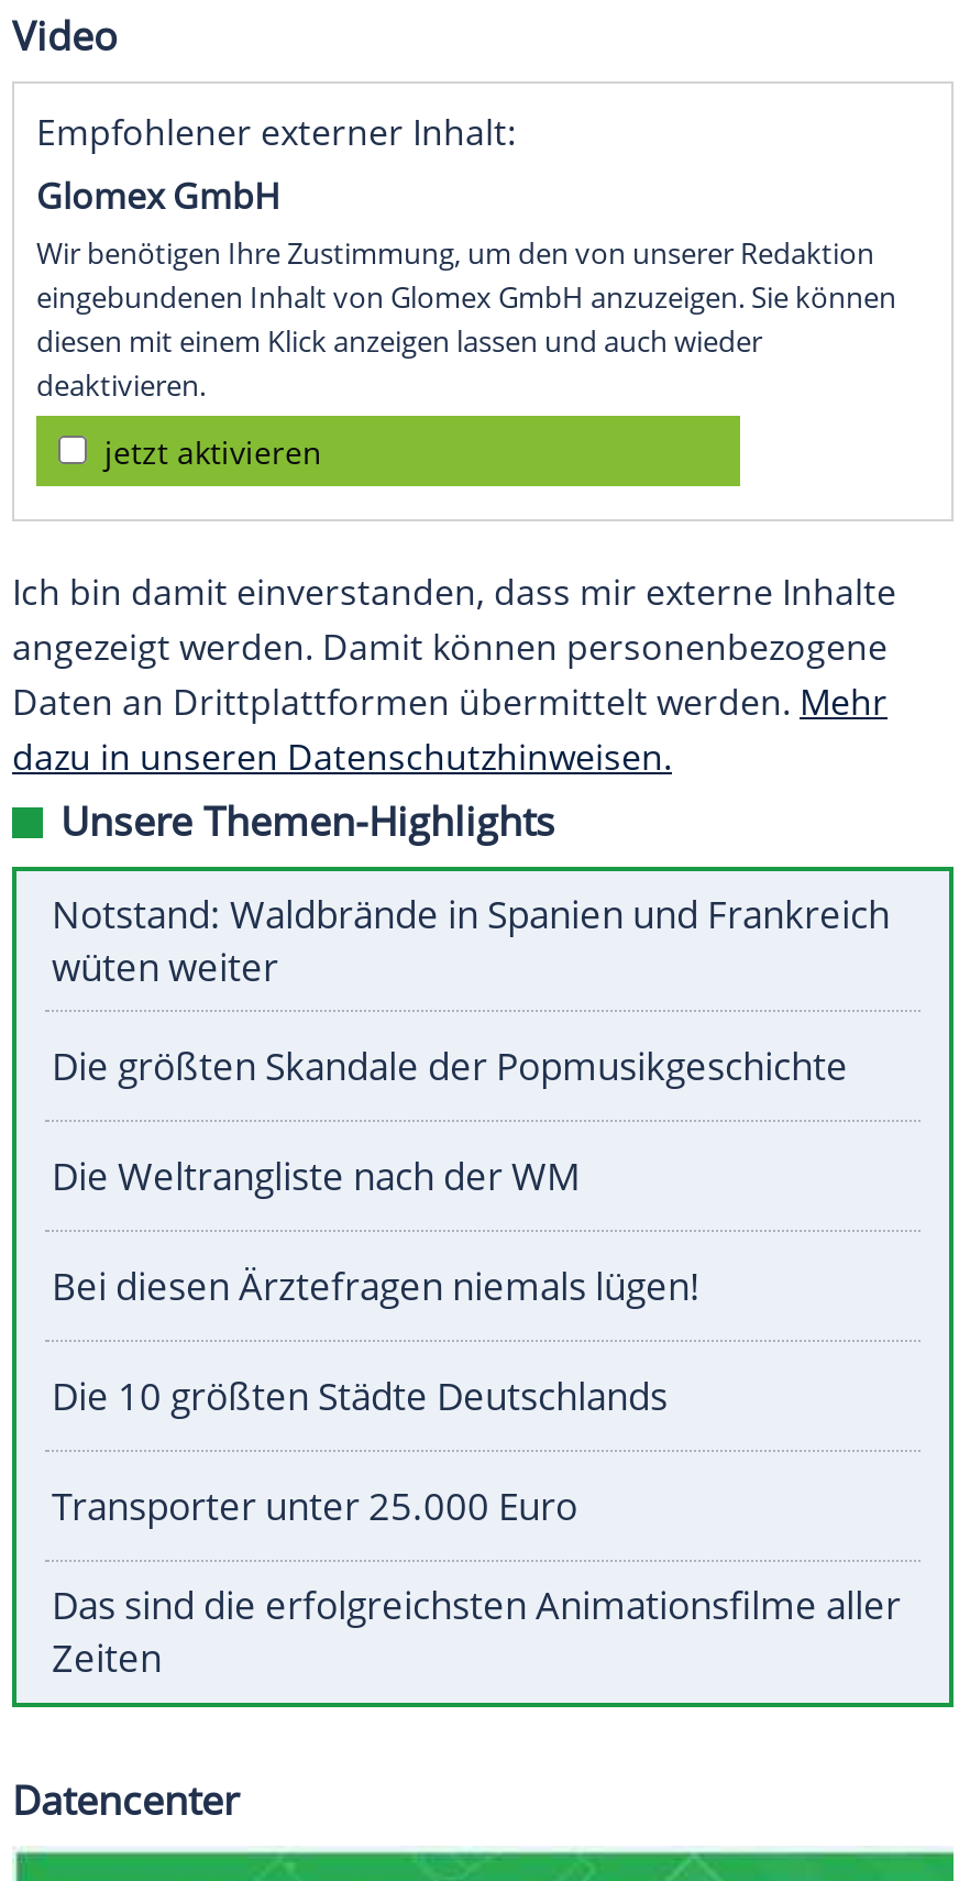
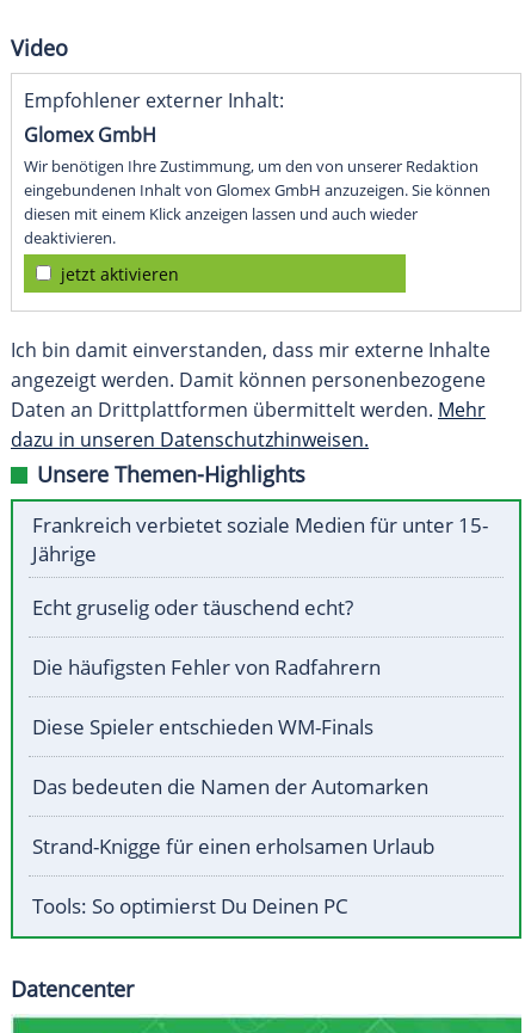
- Notstand: Waldbrände in Spanien und Frankreich
- wüten weiter
+ Frankreich verbietet soziale Medien für unter 15-
+ Jährige

- Die größten Skandale der Popmusikgeschichte
+ Echt gruselig oder täuschend echt?

- Die Weltrangliste nach der WM
+ Die häufigsten Fehler von Radfahrern

- Bei diesen Ärztefragen niemals lügen!
+ Diese Spieler entschieden WM-Finals

- Die 10 größten Städte Deutschlands
+ Das bedeuten die Namen der Automarken

- Transporter unter 25.000 Euro
+ Strand-Knigge für einen erholsamen Urlaub

- Das sind die erfolgreichsten Animationsfilme aller
- Zeiten
+ Tools: So optimierst Du Deinen PC
